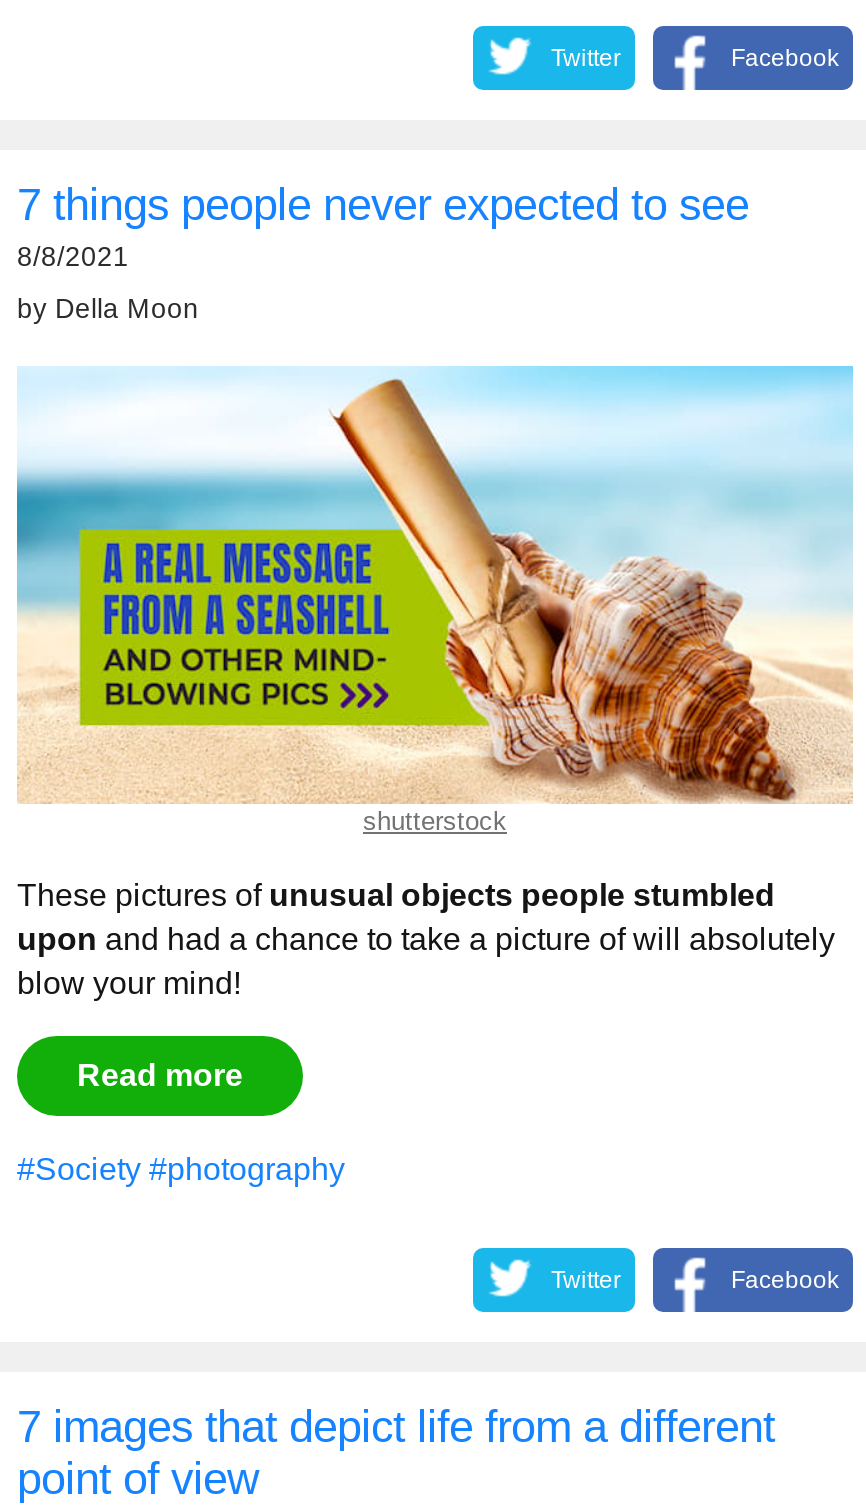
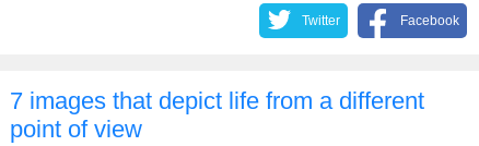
- 7 things people never expected to see
- 8/8/2021
- by Della Moon

- [image]
- shutterstock
- These pictures of unusual objects people stumbled
- upon and had a chance to take a picture of will absolutely
- blow your mind!
- Read more
- #Society #photography
- Twitter
- Facebook
